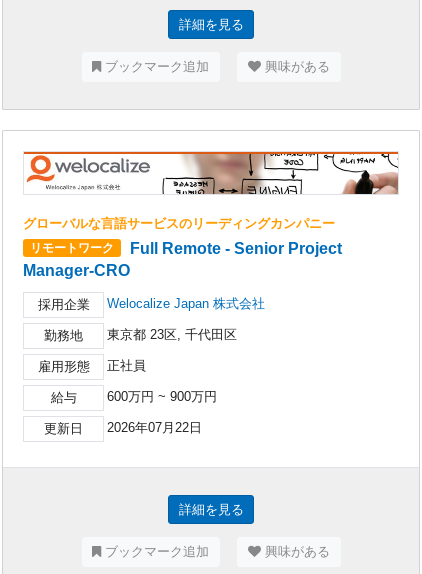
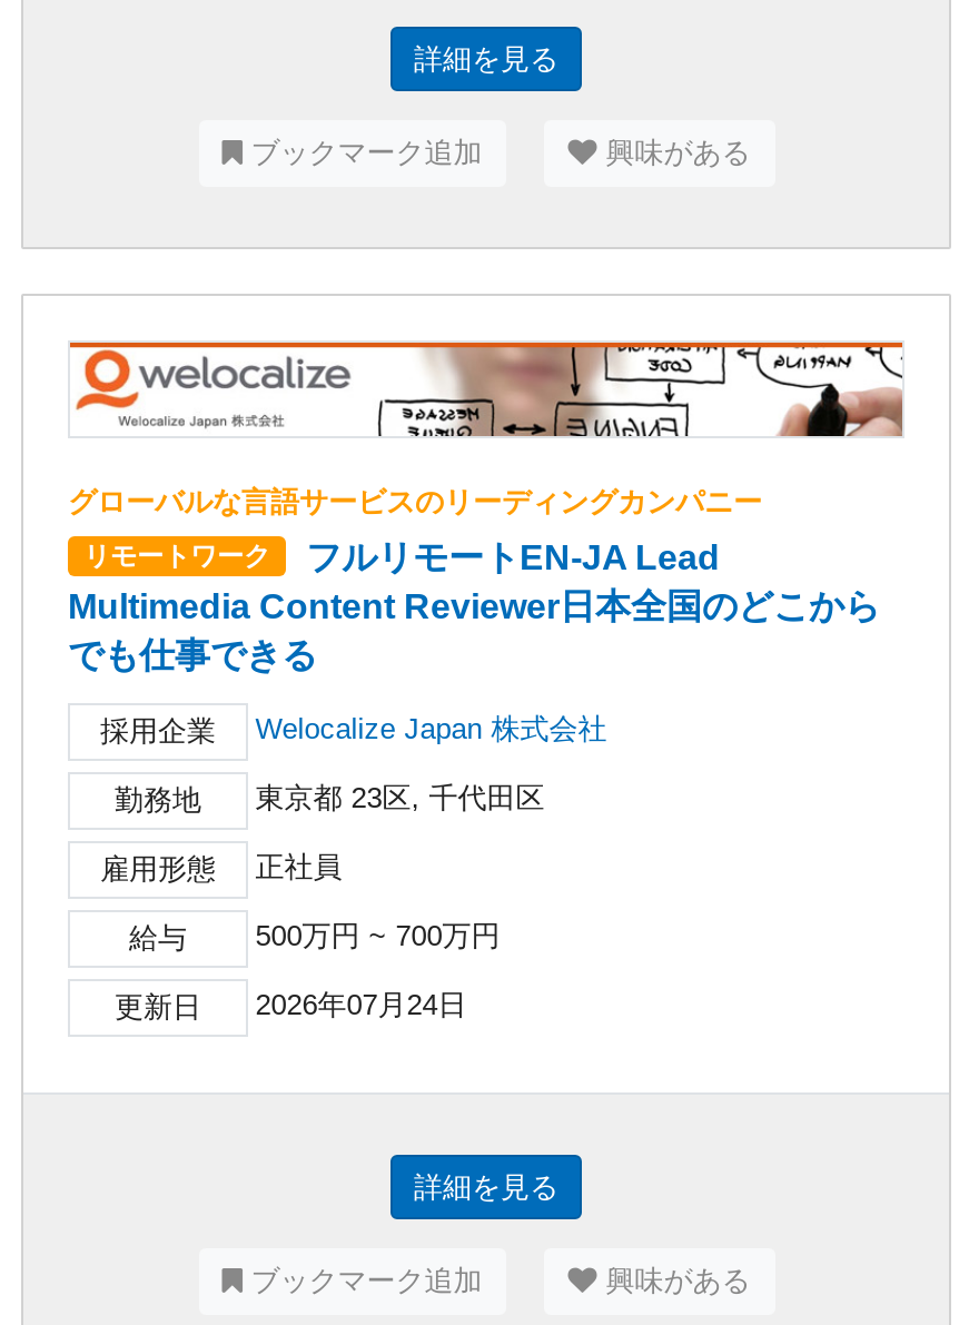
- Full Remote - Senior Project
- Manager-CRO
+ フルリモートEN-JA Lead
+ Multimedia Content Reviewer日本全国のどこから
+ でも仕事できる

- 600万円 ~ 900万円
+ 500万円 ~ 700万円

- 更新日 2026年07月22日
+ 更新日 2026年07月24日
